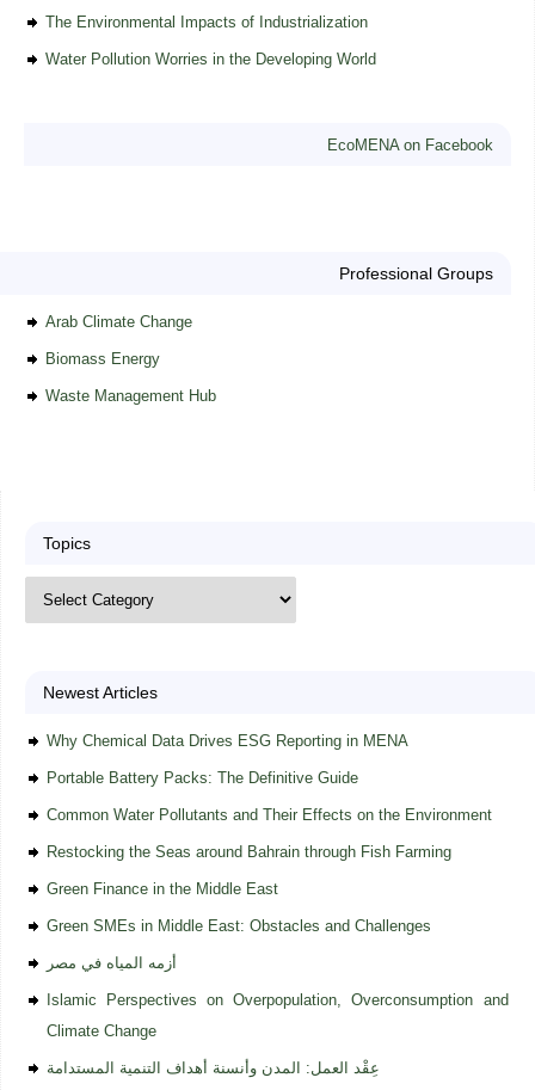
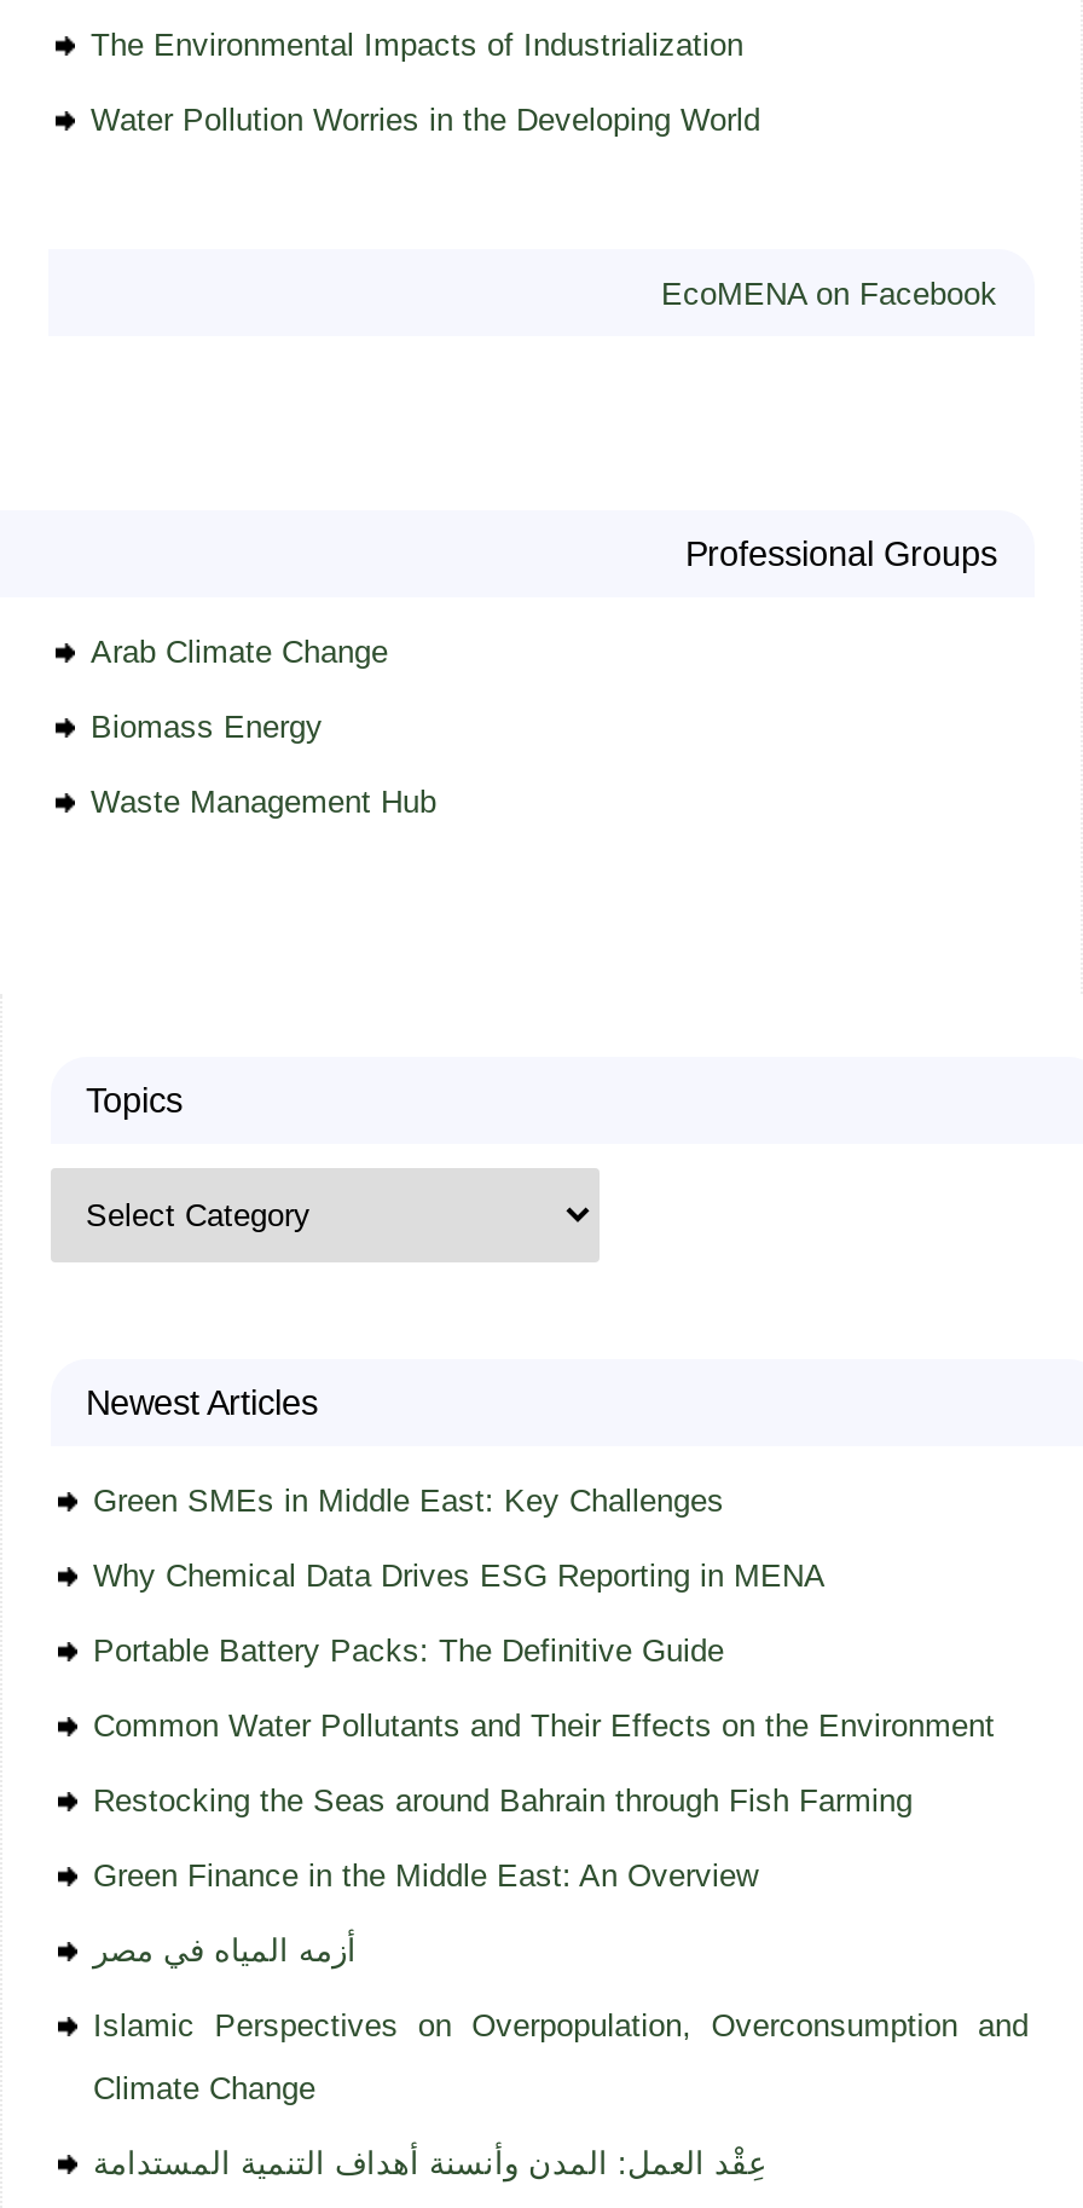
+ Green SMEs in Middle East: Key Challenges

moved down: Why Chemical Data Drives ESG Reporting in MENA | Portable Battery Packs: The Definitive Guide | Common Water Pollutants and Their Effects on the Environment | Restocking the Seas around Bahrain through Fish Farming

- Green Finance in the Middle East
- Green SMEs in Middle East: Obstacles and Challenges
+ Green Finance in the Middle East: An Overview
